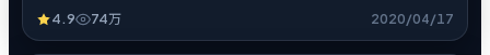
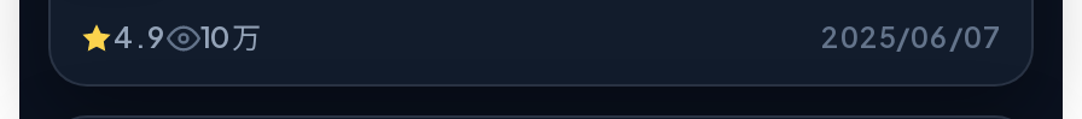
- 4.9 74万
+ 4.9 10万

- 2020/04/17
+ 2025/06/07
